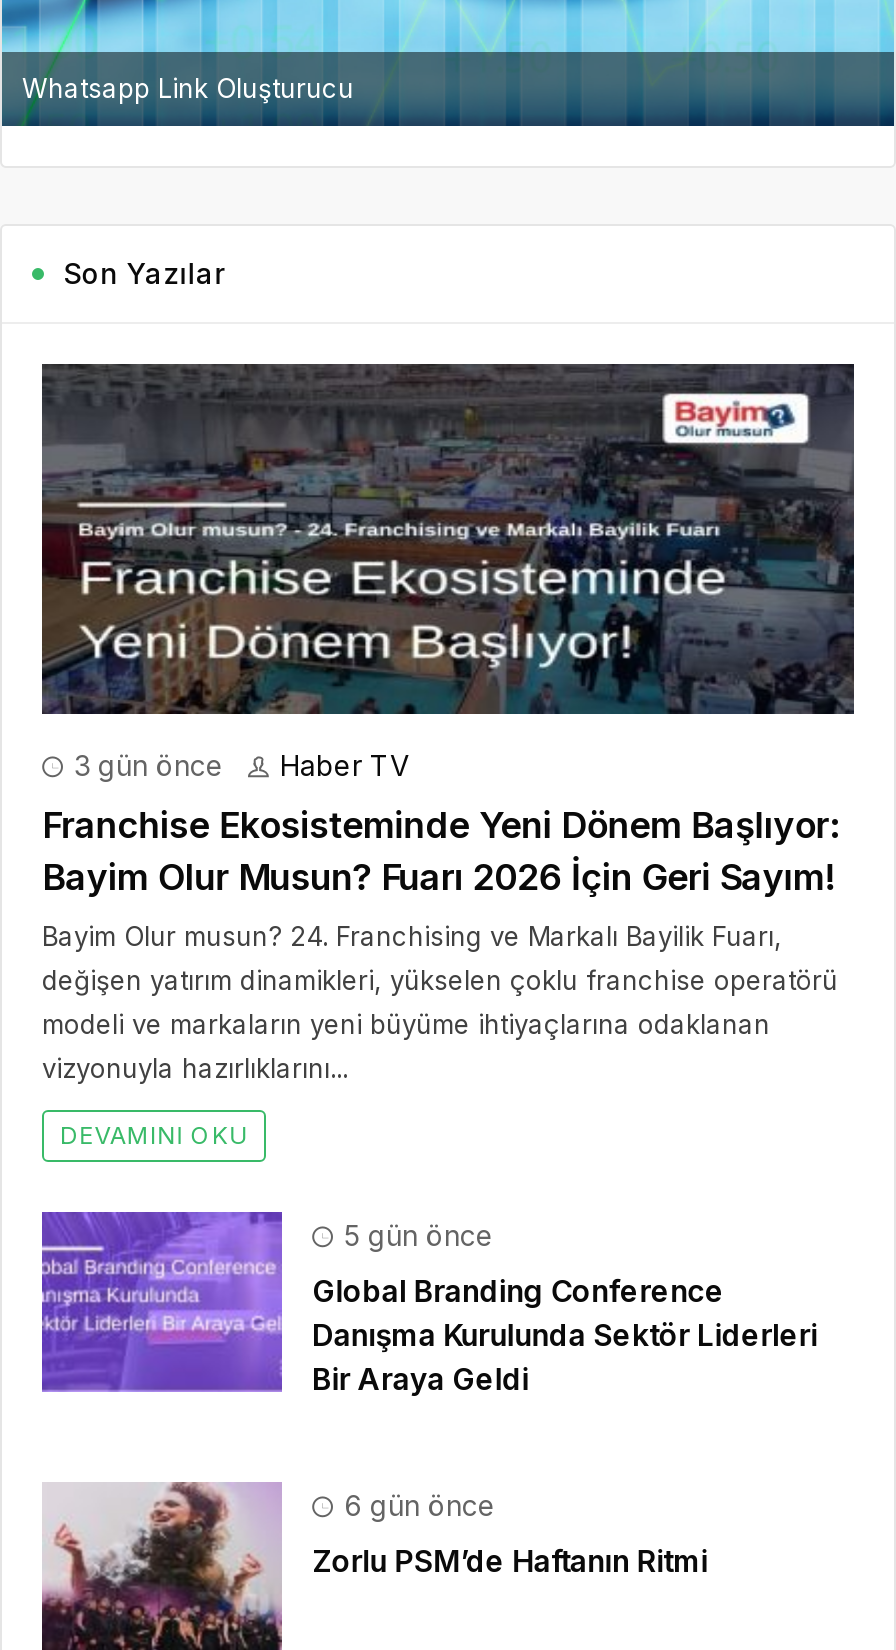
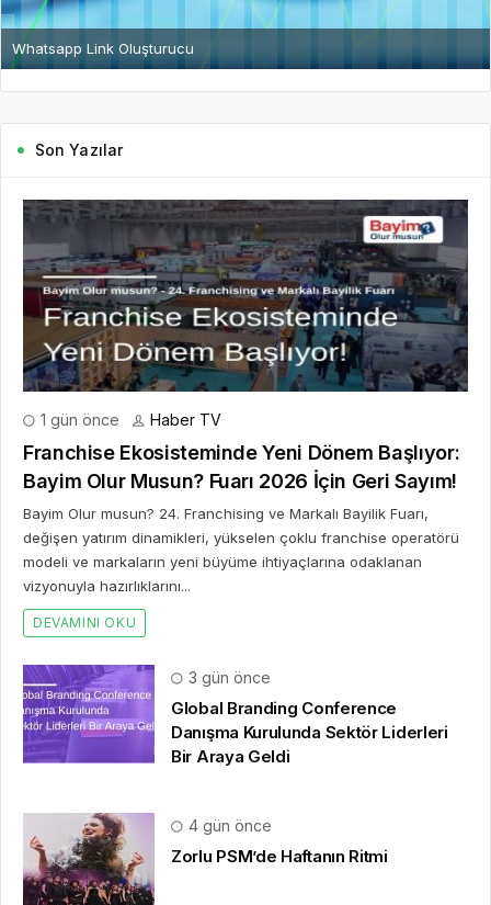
- 3 gün önce Haber TV
+ 1 gün önce Haber TV

- 5 gün önce
+ 3 gün önce

- 6 gün önce
+ 4 gün önce
